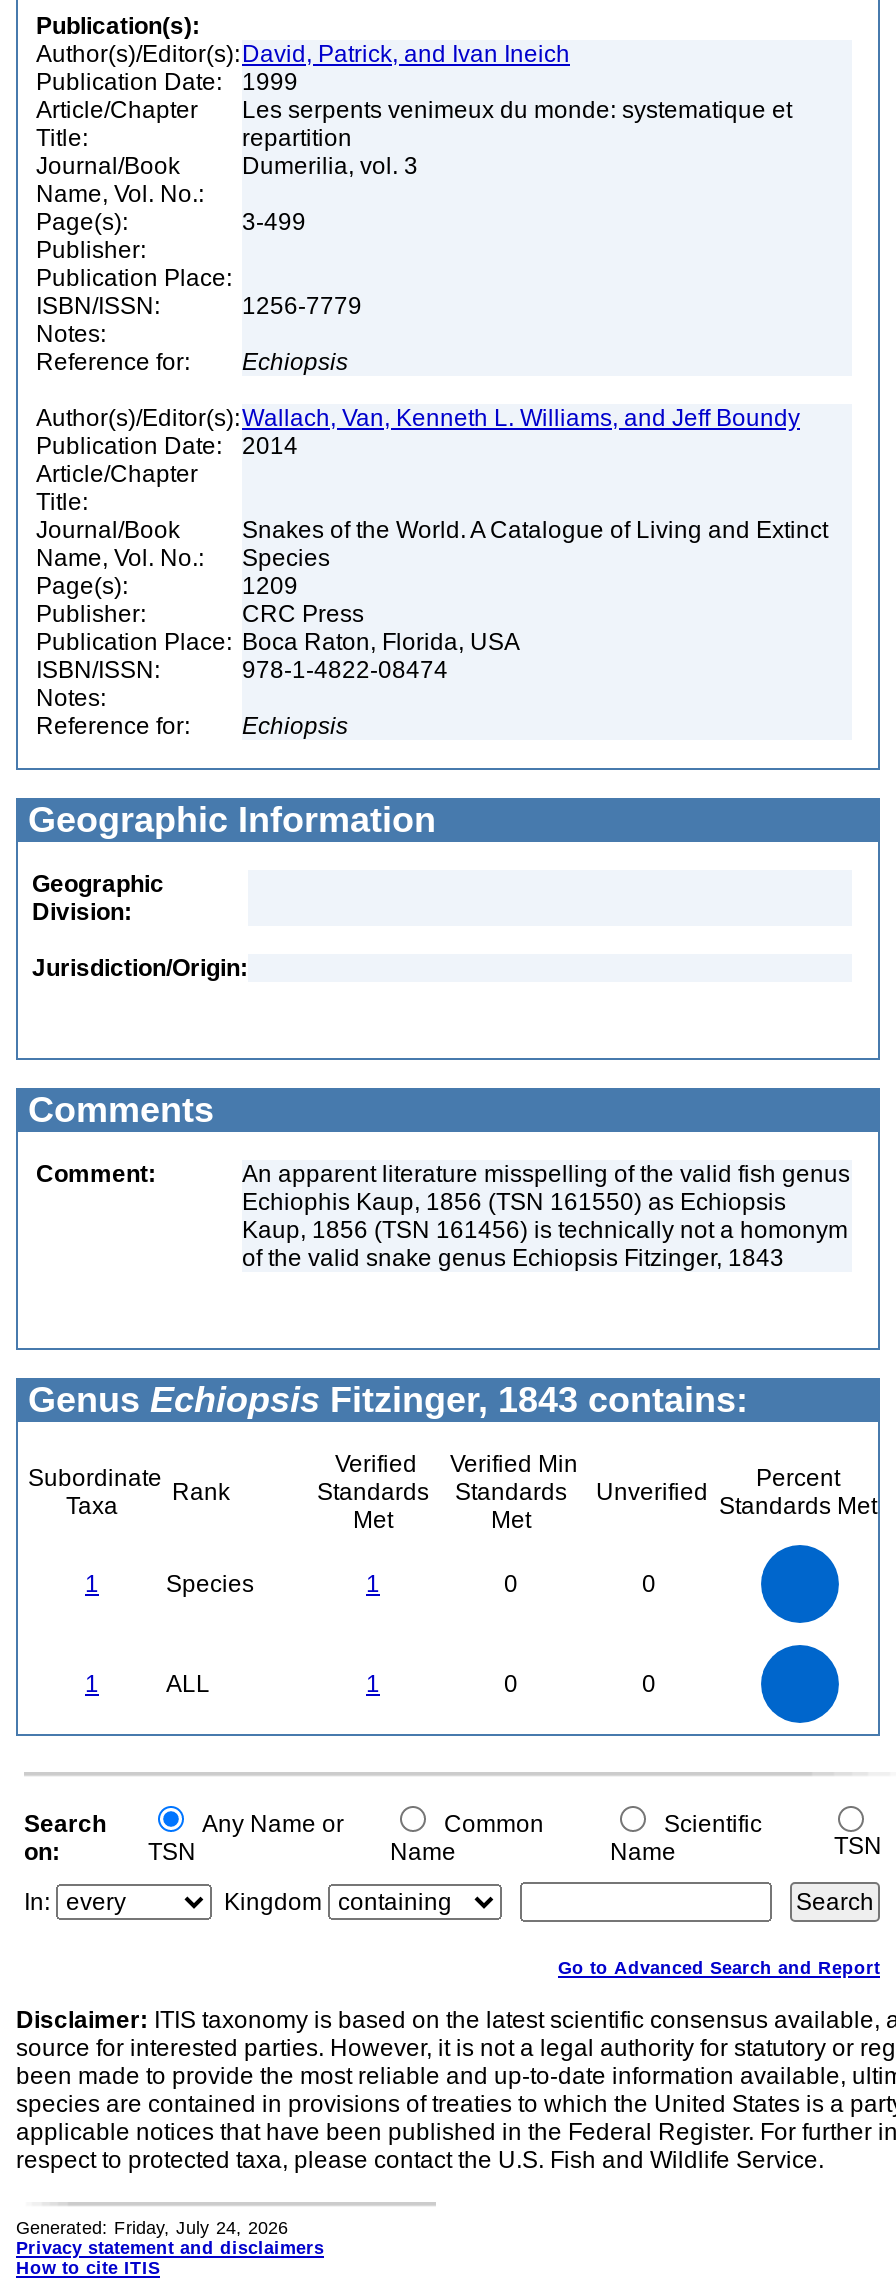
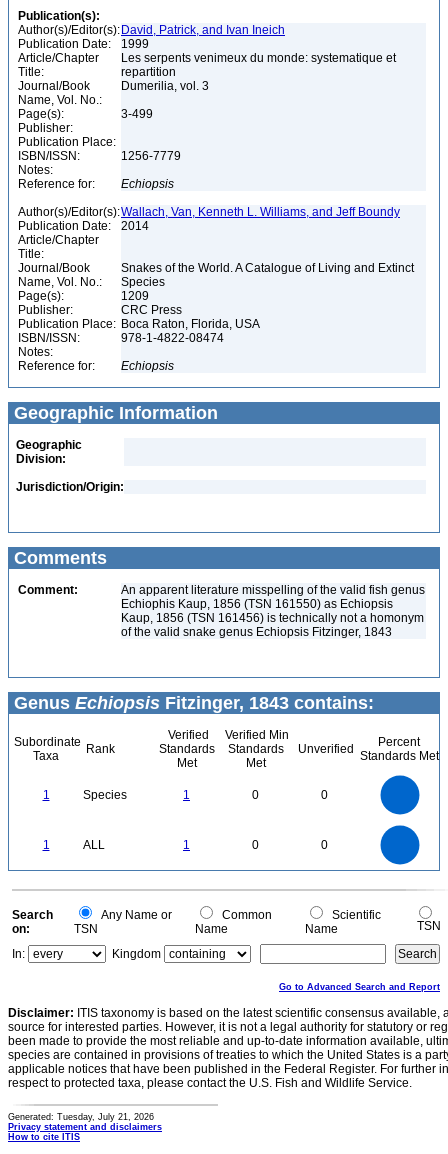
- Generated: Friday, July 24, 2026
+ Generated: Tuesday, July 21, 2026
